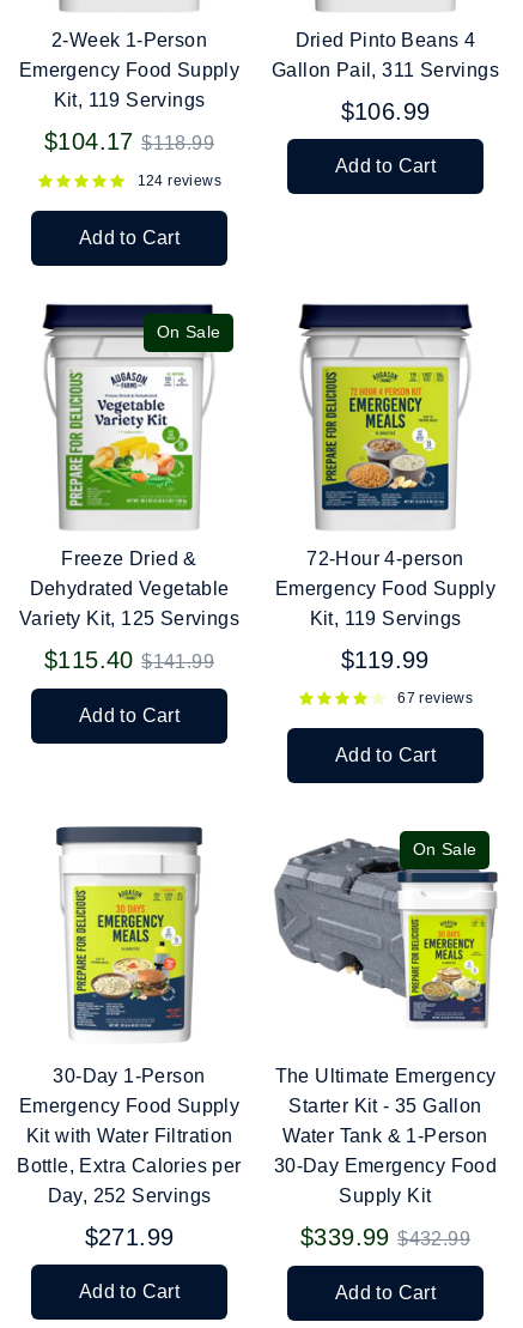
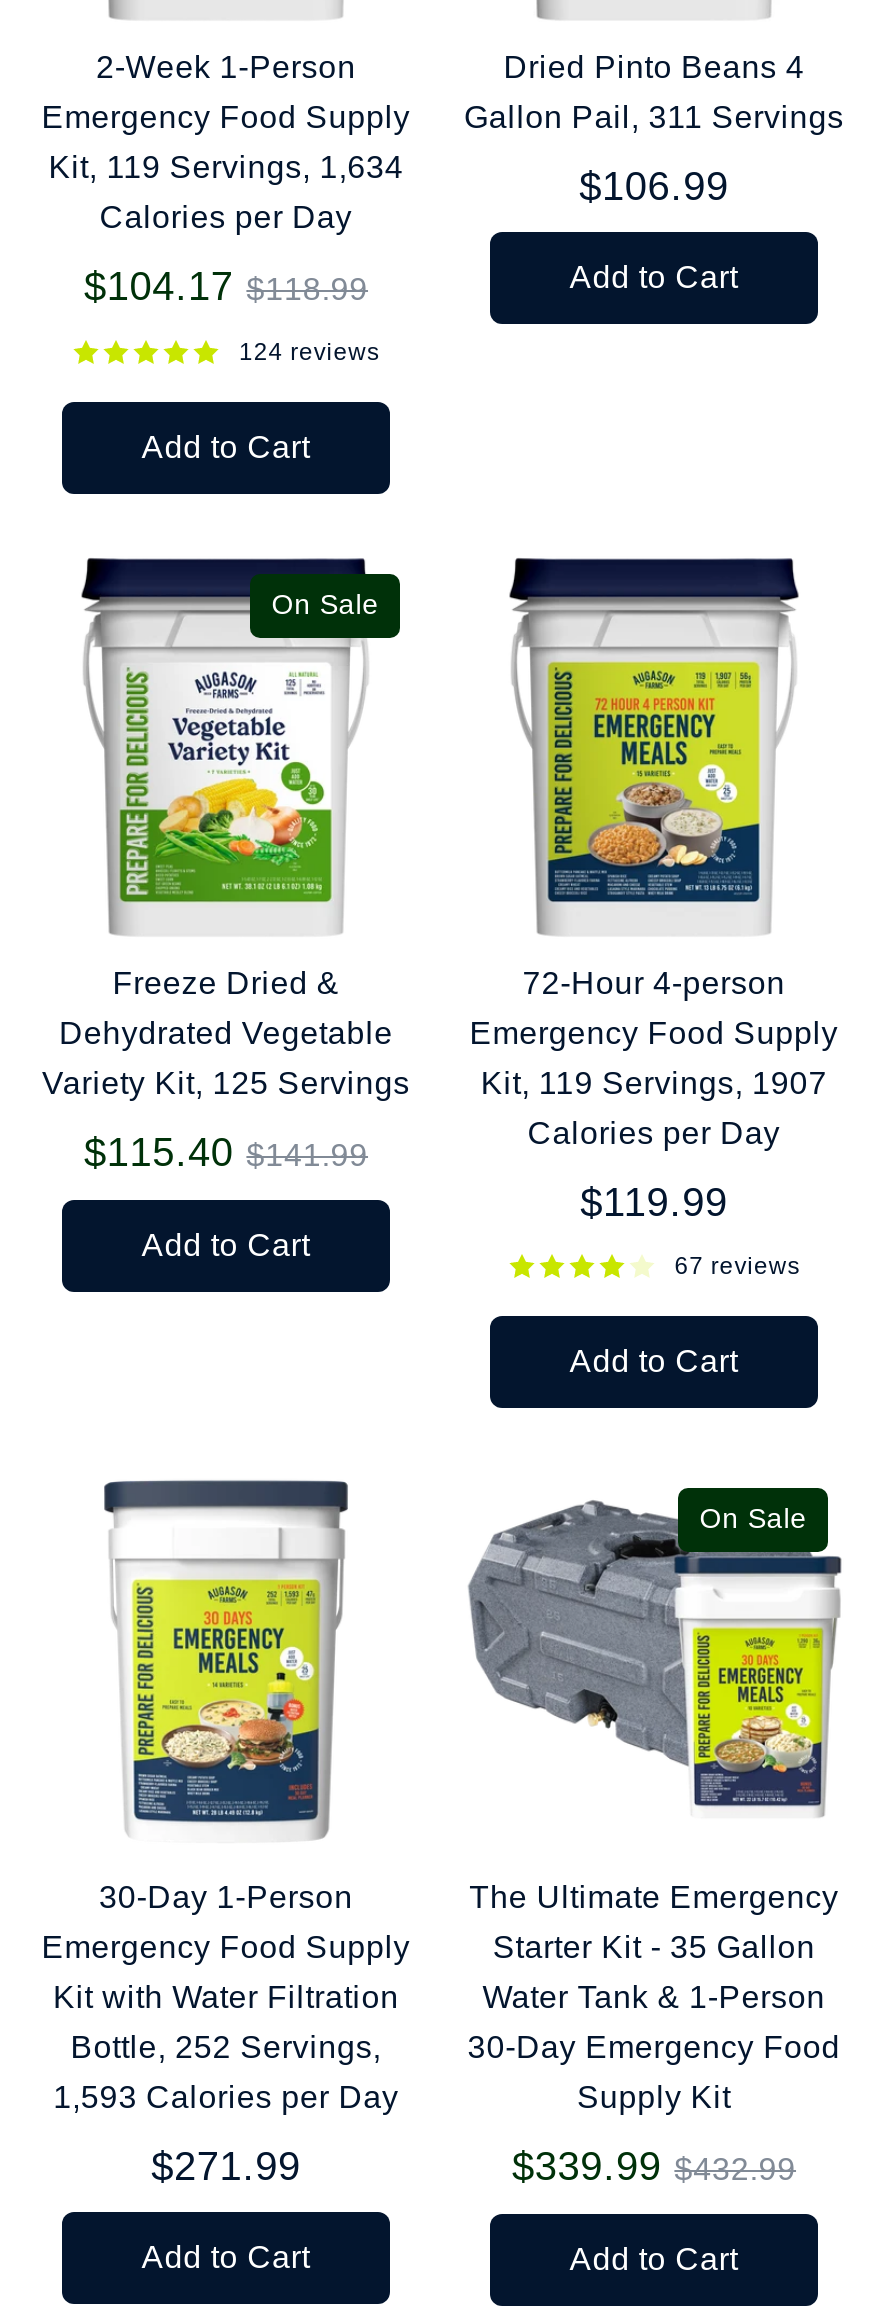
- Kit, 119 Servings
+ Kit, 119 Servings, 1,634
+ Calories per Day

- Kit, 119 Servings
+ Kit, 119 Servings, 1907
+ Calories per Day

- Bottle, Extra Calories per
+ Bottle, 252 Servings,

- Day, 252 Servings
+ 1,593 Calories per Day
